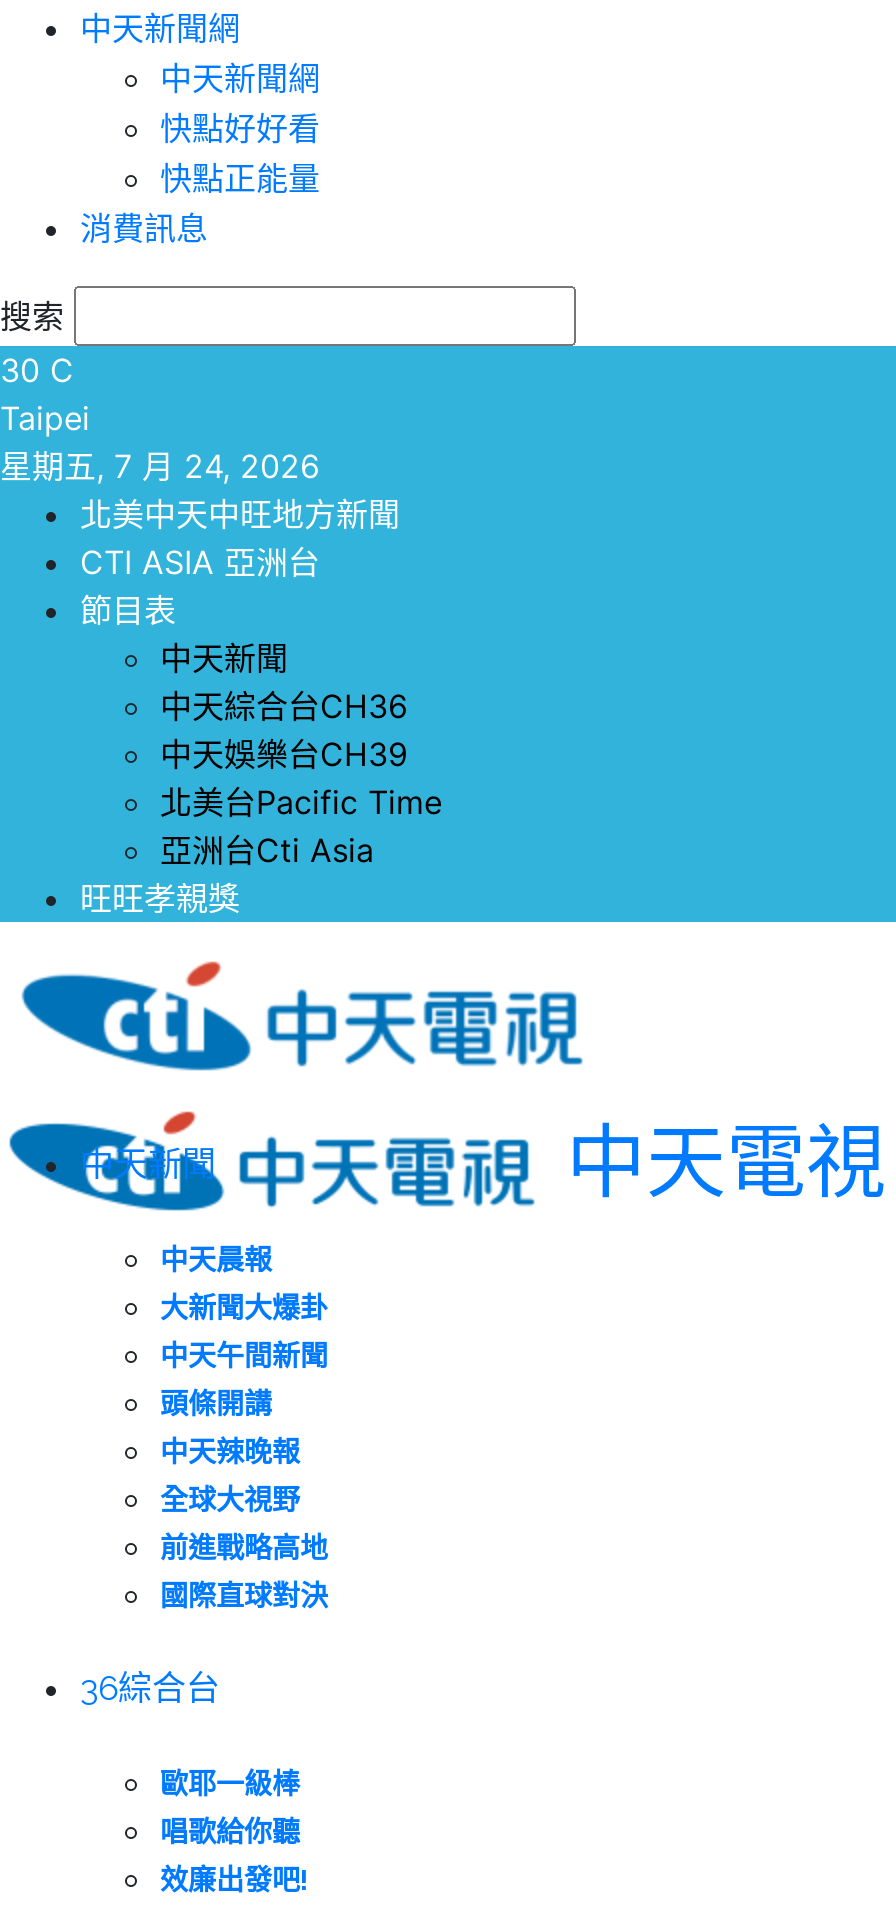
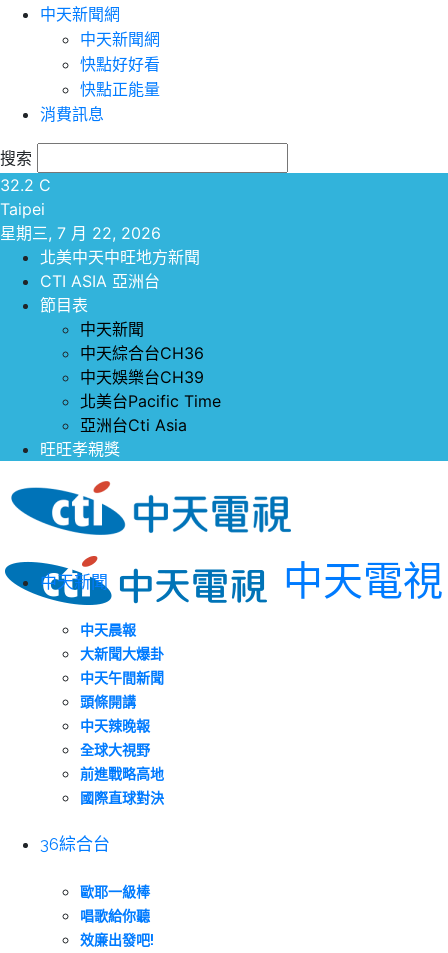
- 30 C
+ 32.2 C

- 星期五, 7 月 24, 2026
+ 星期三, 7 月 22, 2026
